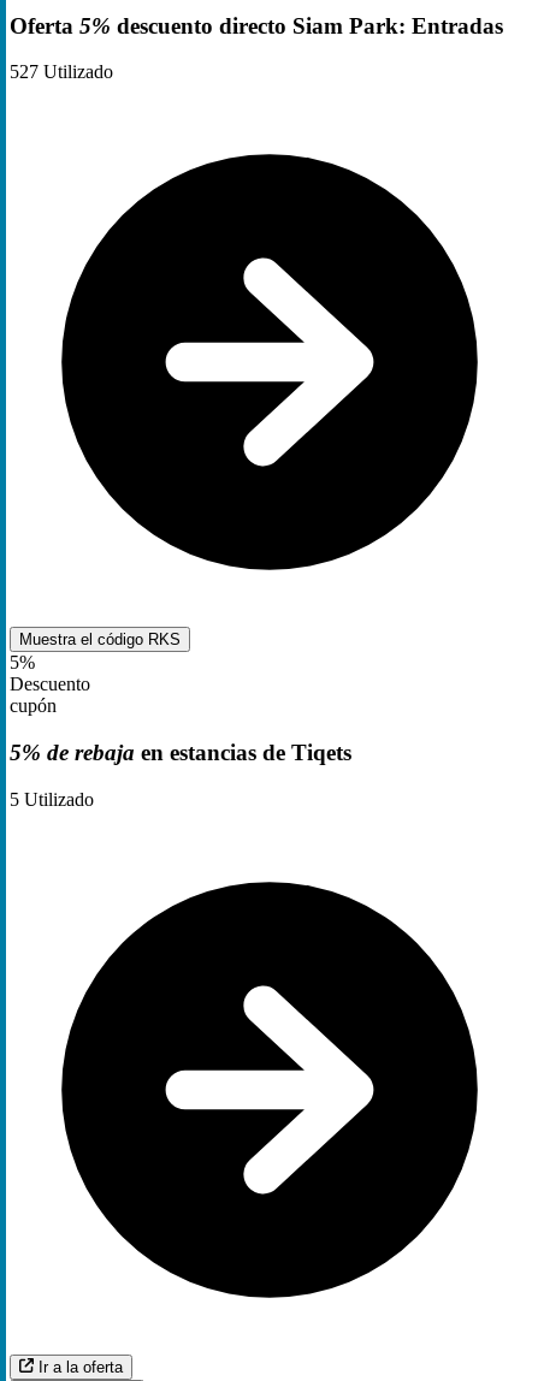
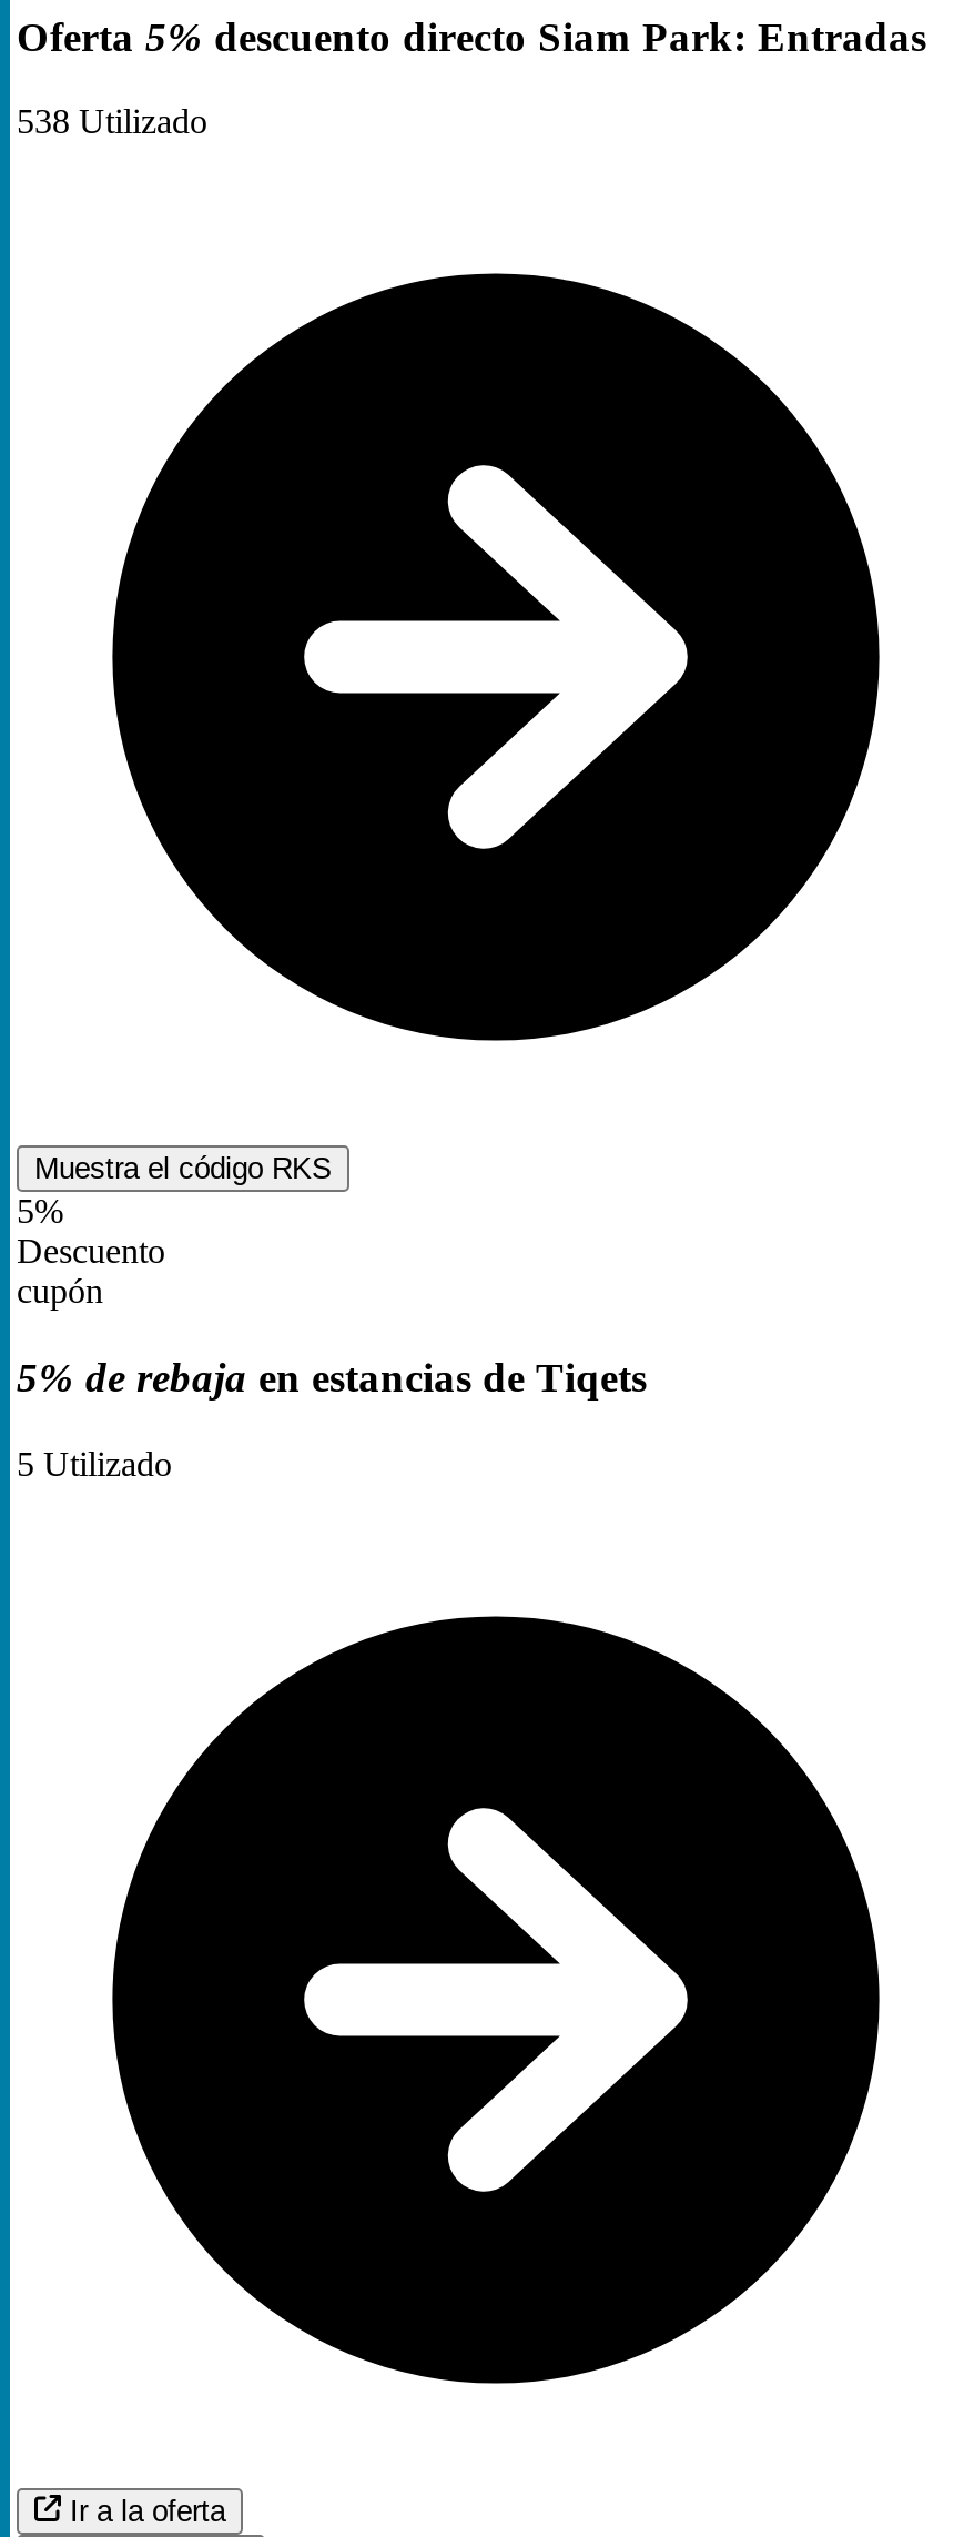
- 527 Utilizado
+ 538 Utilizado
